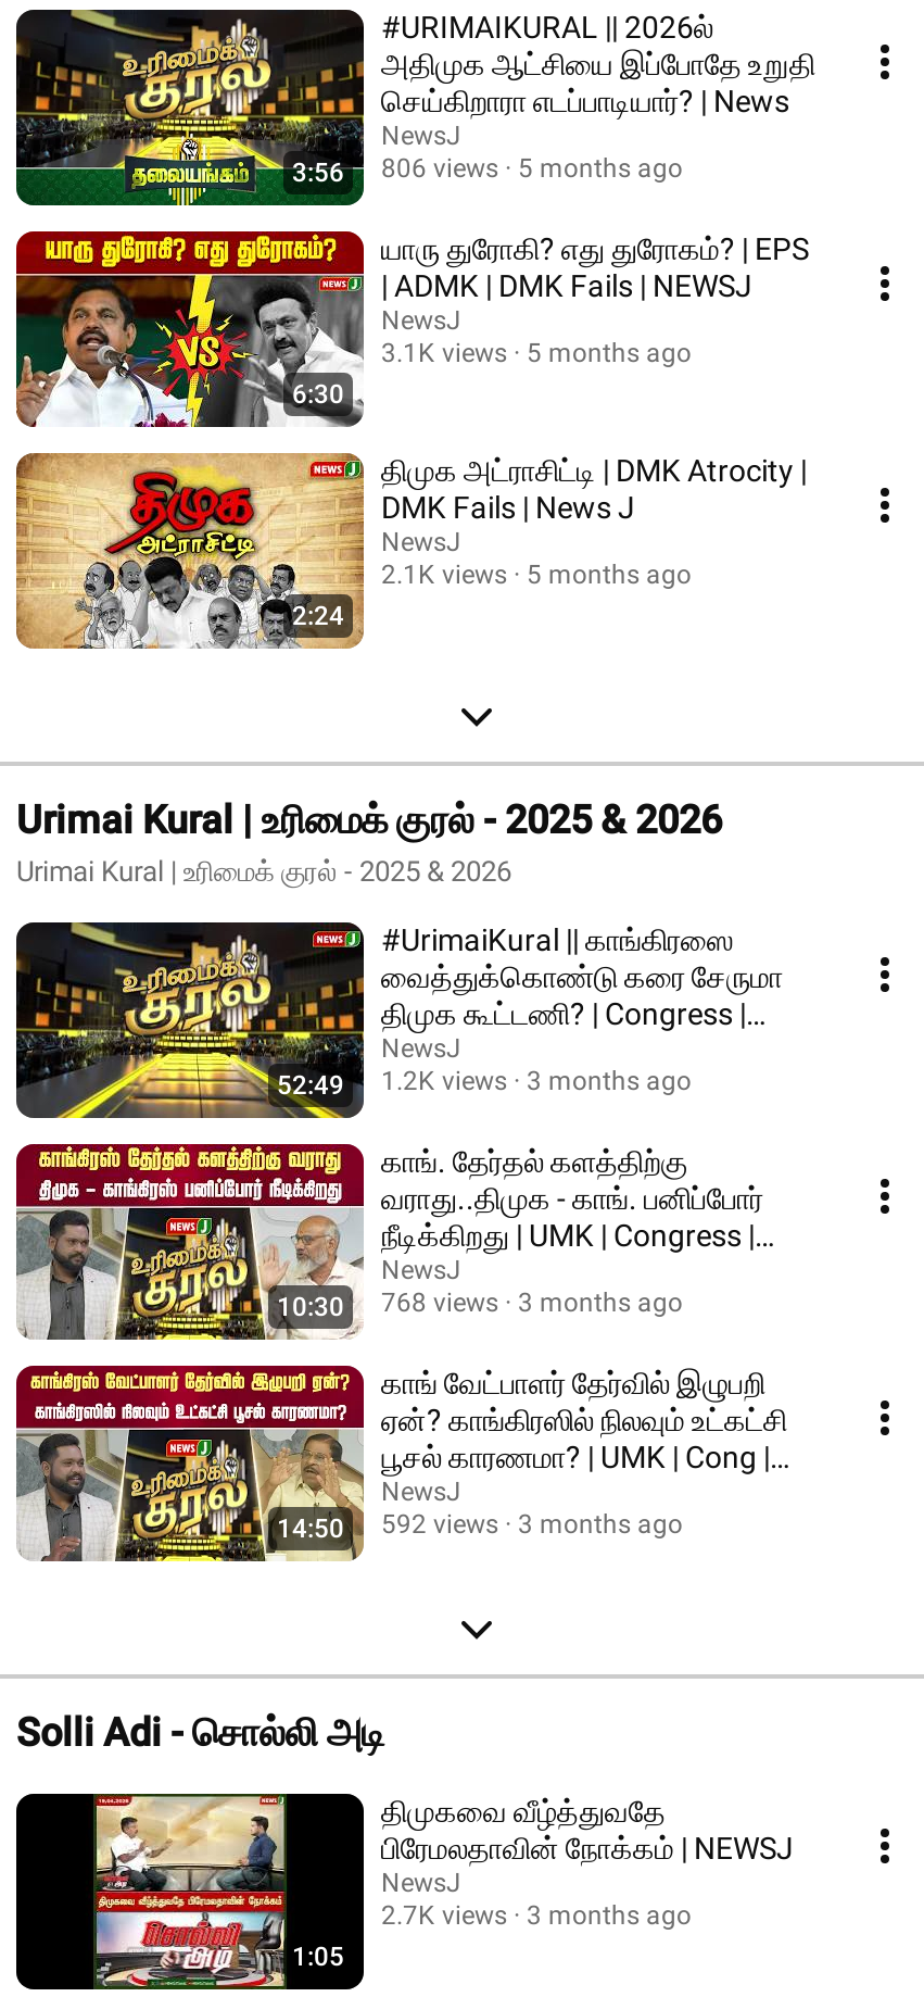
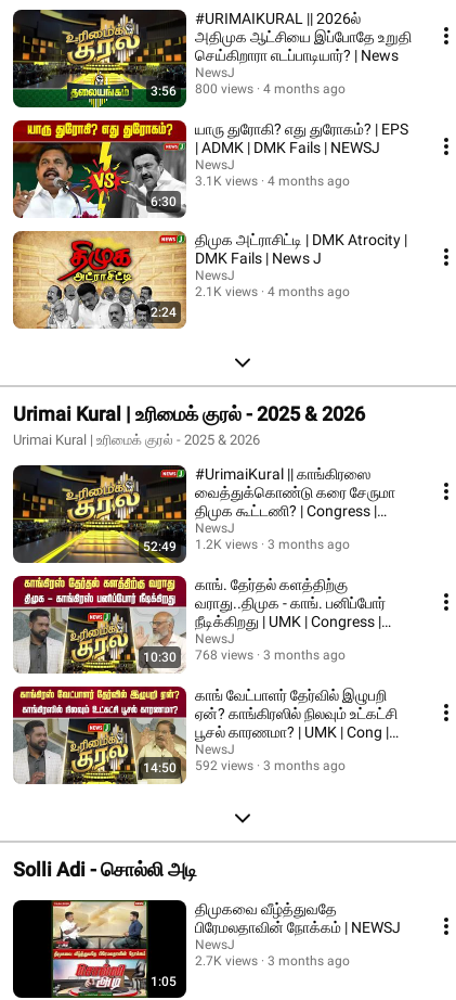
- 806 views
+ 800 views

- 5 months ago
+ 4 months ago

- 3.1K views 5 months ago
+ 3.1K views 4 months ago

- 2.1K views 5 months ago
+ 2.1K views 4 months ago
